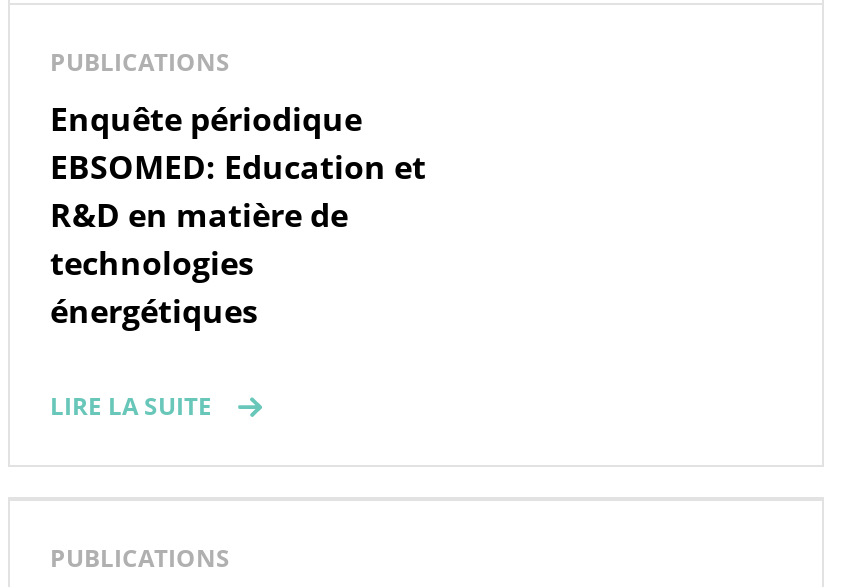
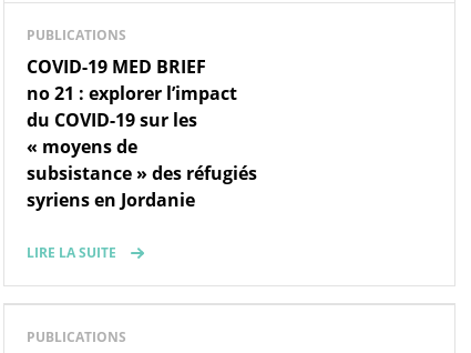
- Enquête périodique
- EBSOMED: Education et
- R&D en matière de
- technologies
- énergétiques
+ COVID-19 MED BRIEF
+ no 21 : explorer l’impact
+ du COVID-19 sur les
+ « moyens de
+ subsistance » des réfugiés
+ syriens en Jordanie
